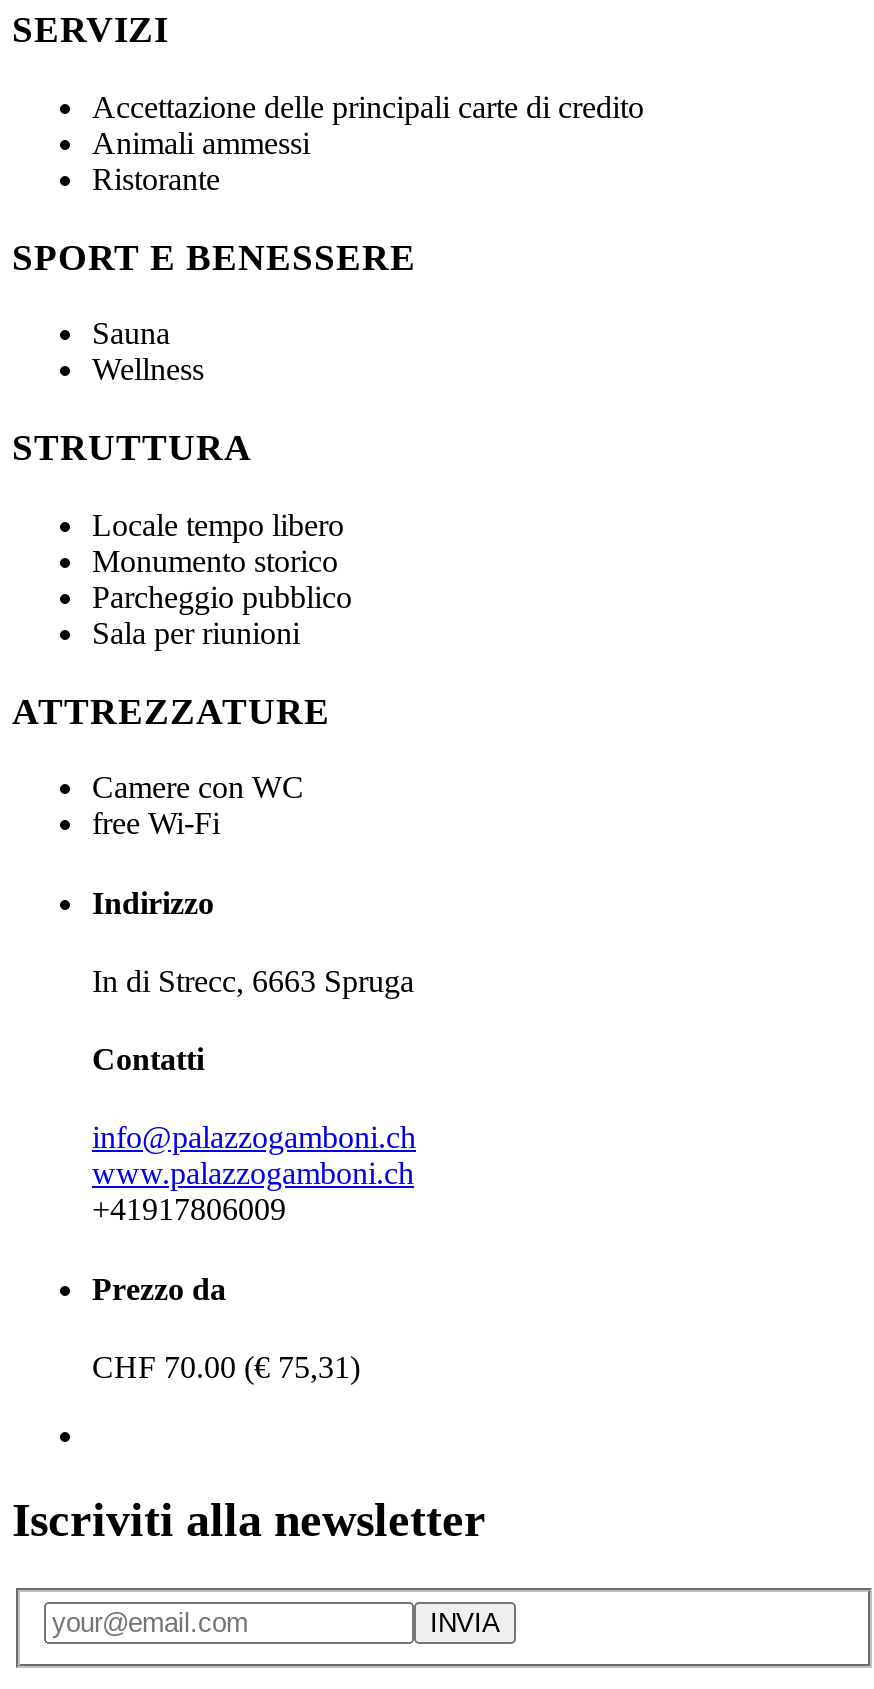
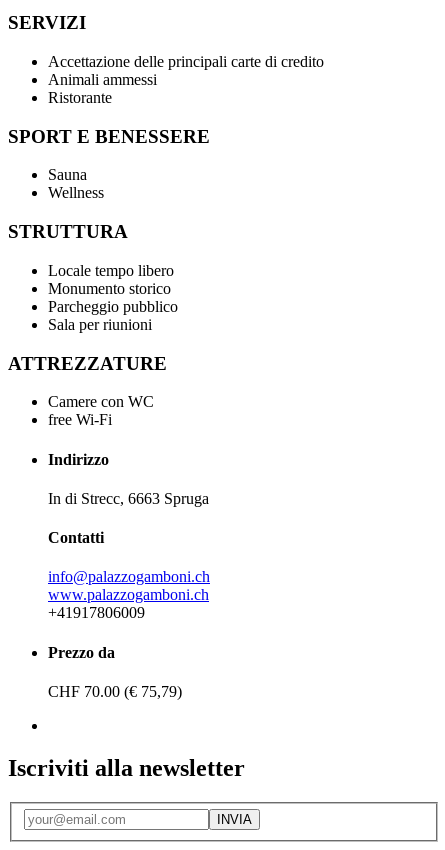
- CHF 70.00 (€ 75,31)
+ CHF 70.00 (€ 75,79)
